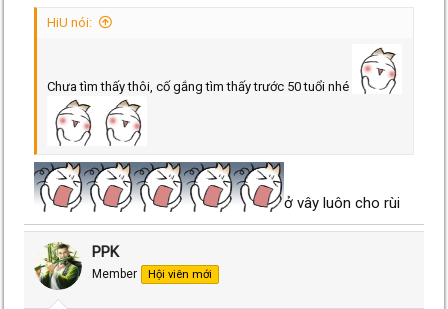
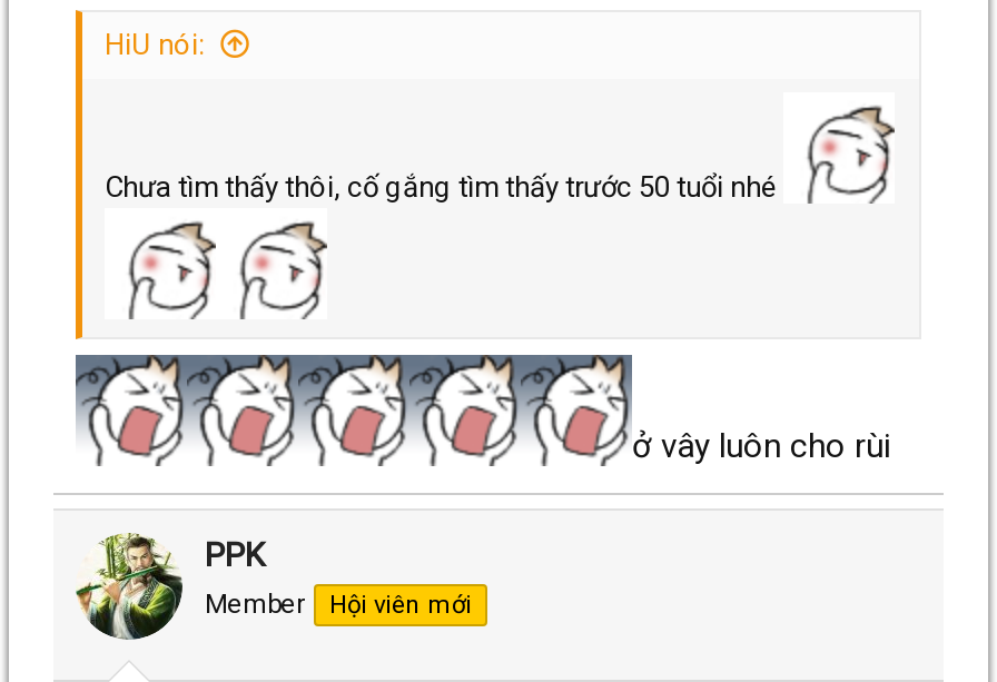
- [image]
+ [image]

- [image]
+ [image]

- [image]
+ [image]
